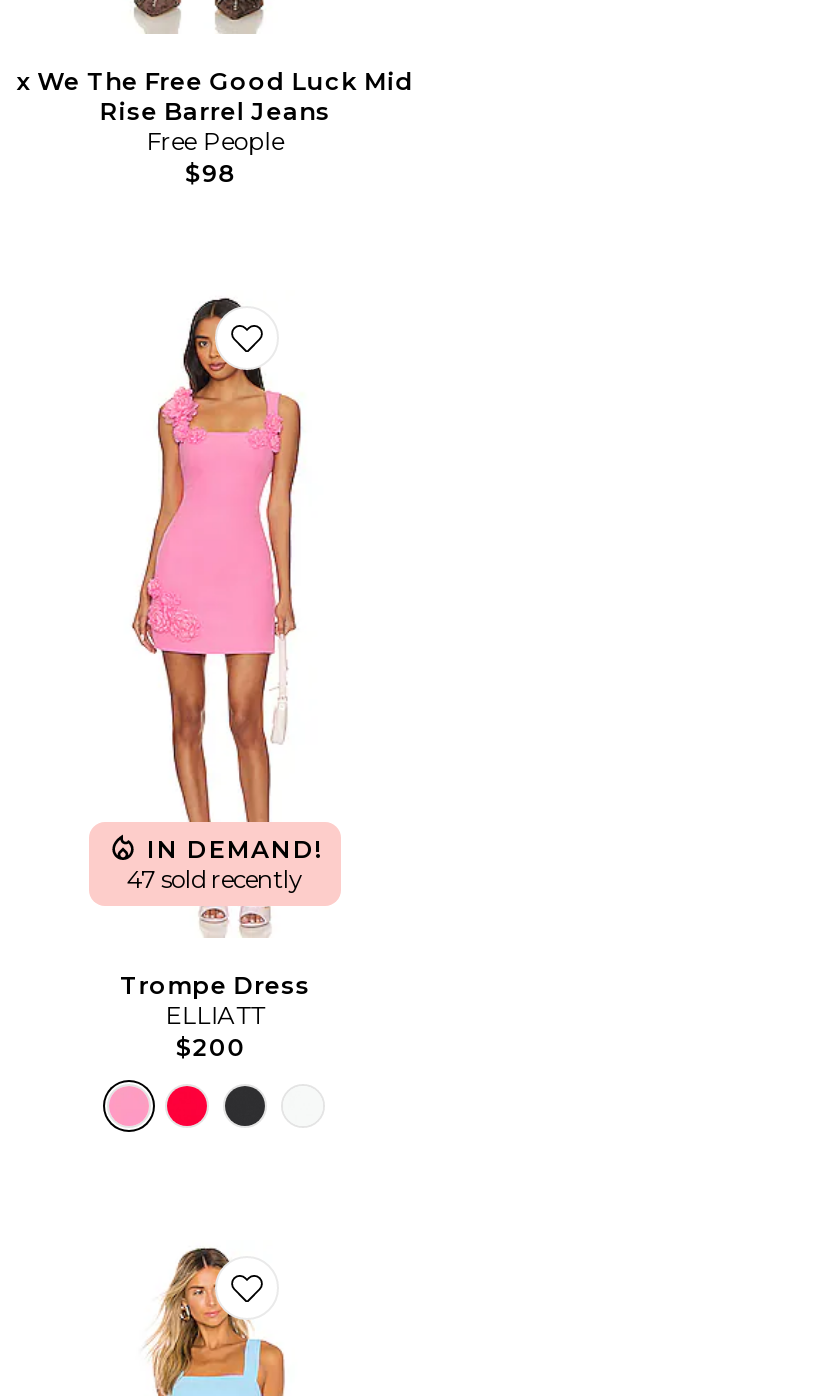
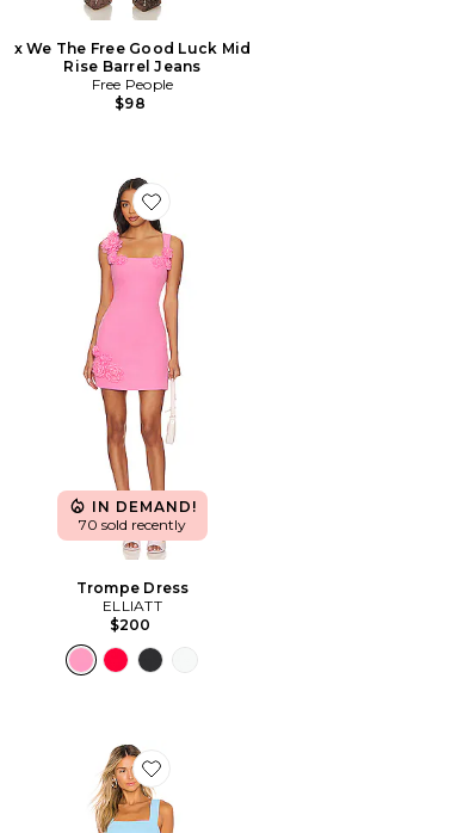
- 47 sold recently
+ 70 sold recently
